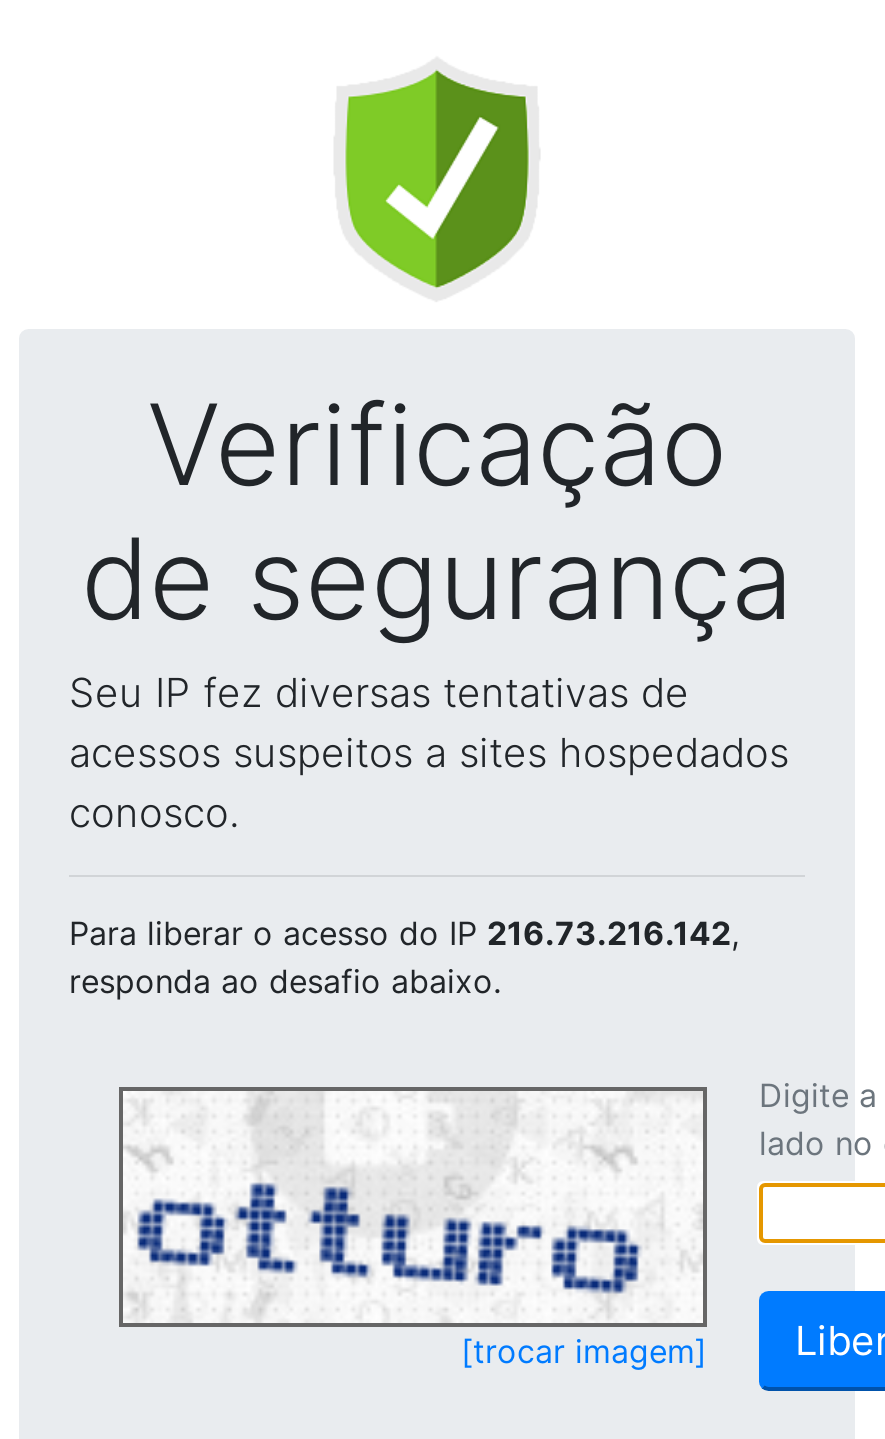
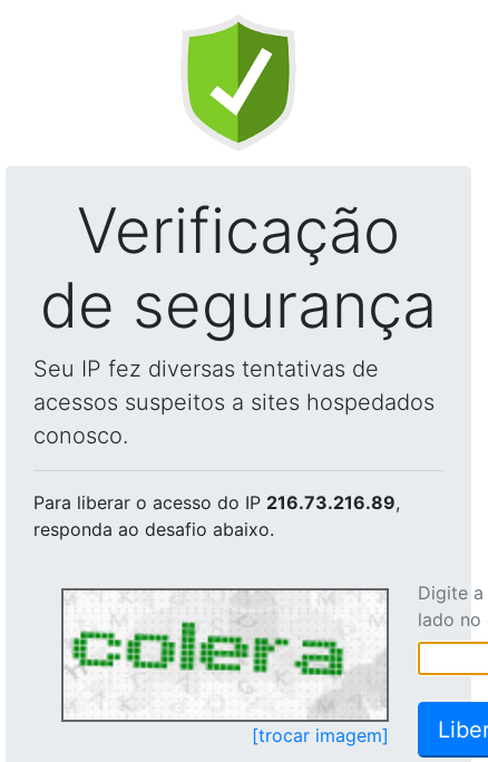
- Para liberar o acesso do IP 216.73.216.142,
+ Para liberar o acesso do IP 216.73.216.89,

- [image]
+ [image]
